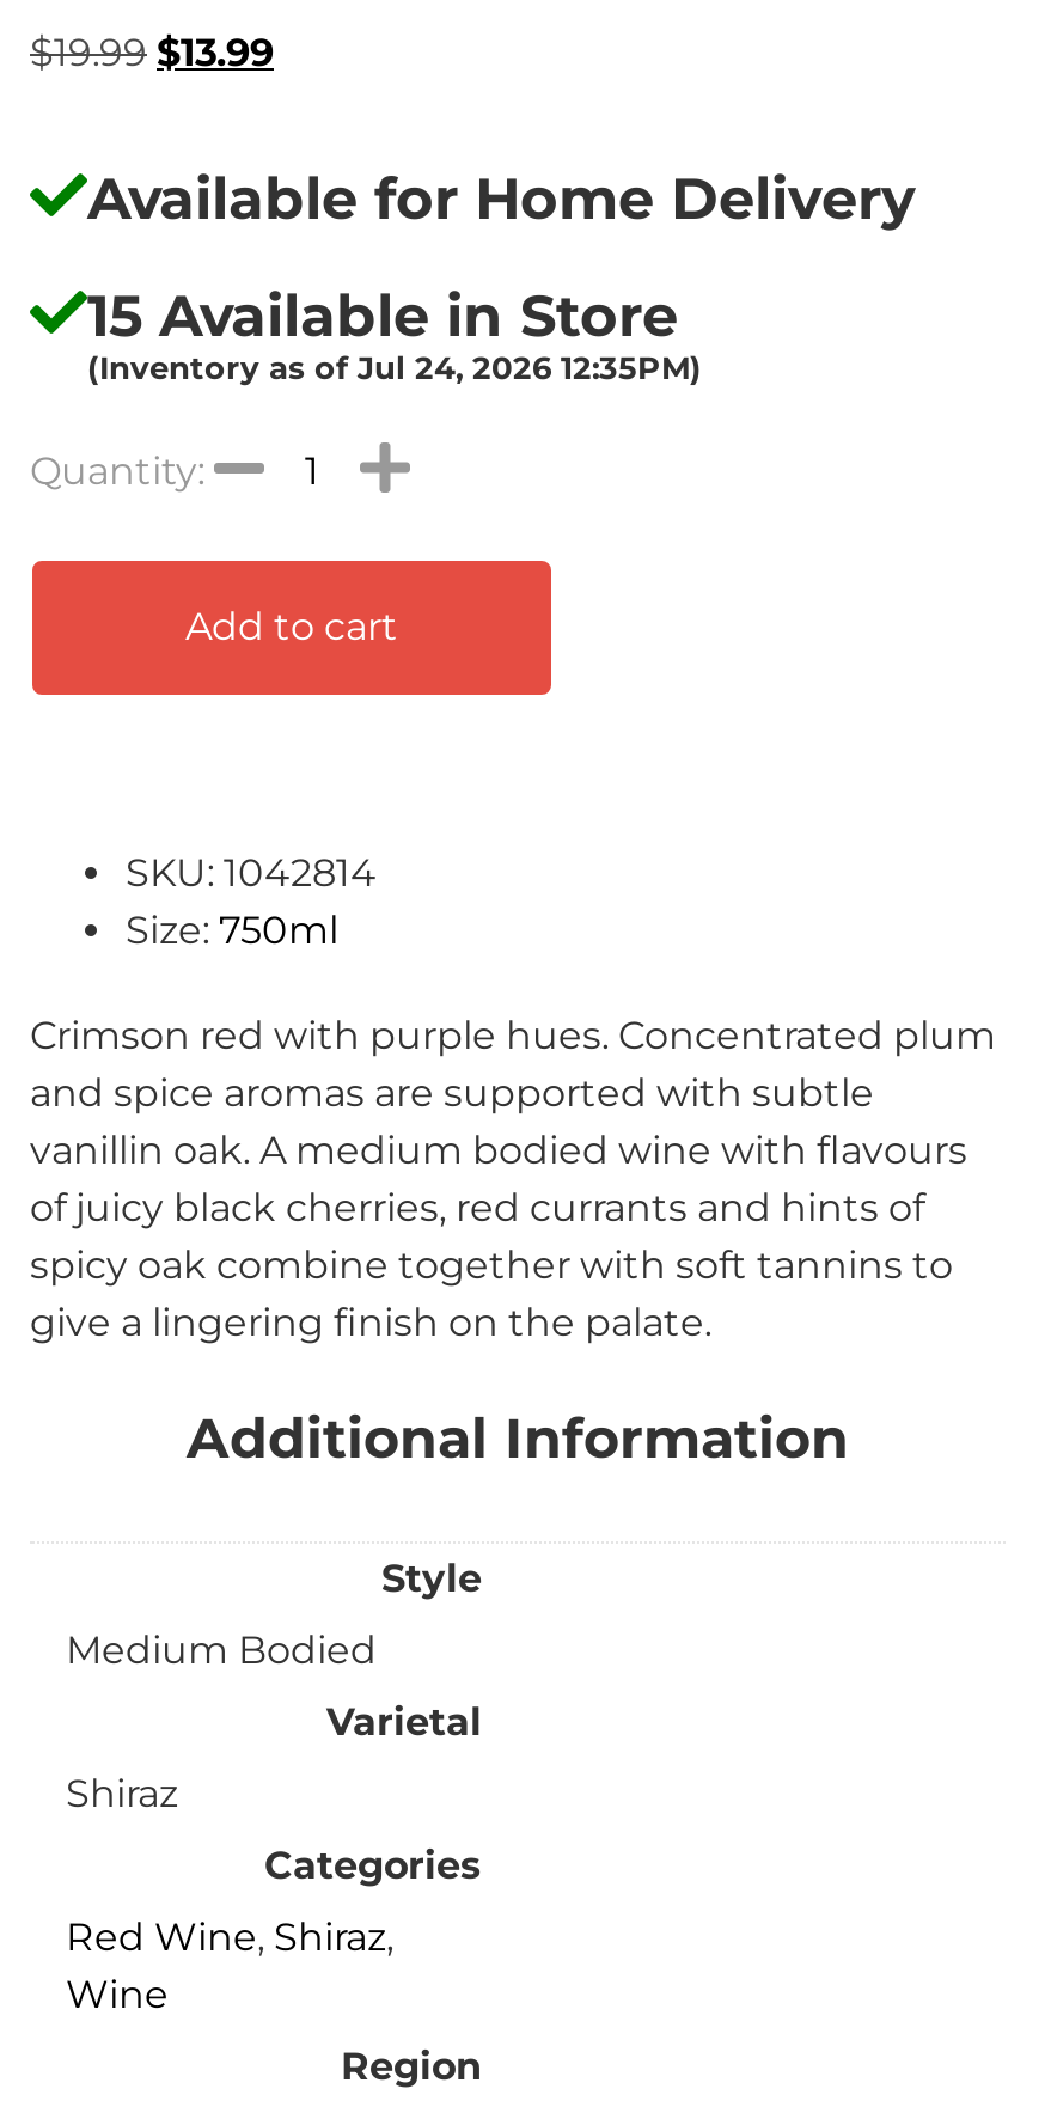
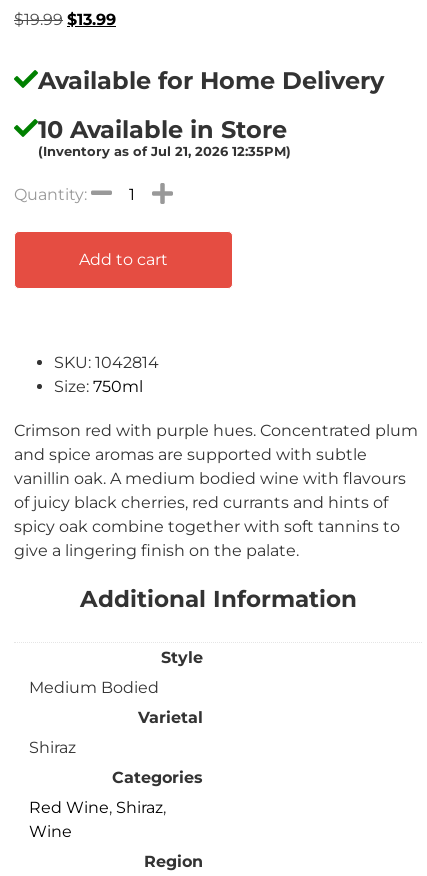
- 15 Available in Store
+ 10 Available in Store

- (Inventory as of Jul 24, 2026 12:35PM)
+ (Inventory as of Jul 21, 2026 12:35PM)
